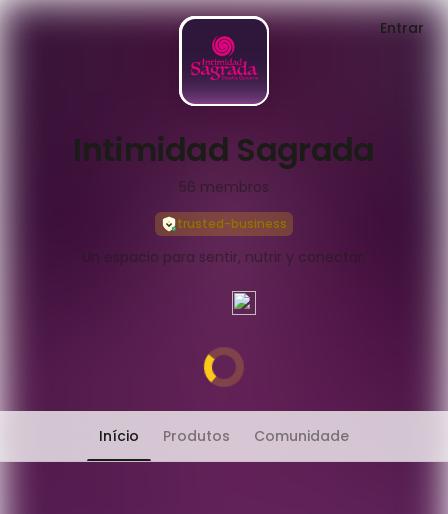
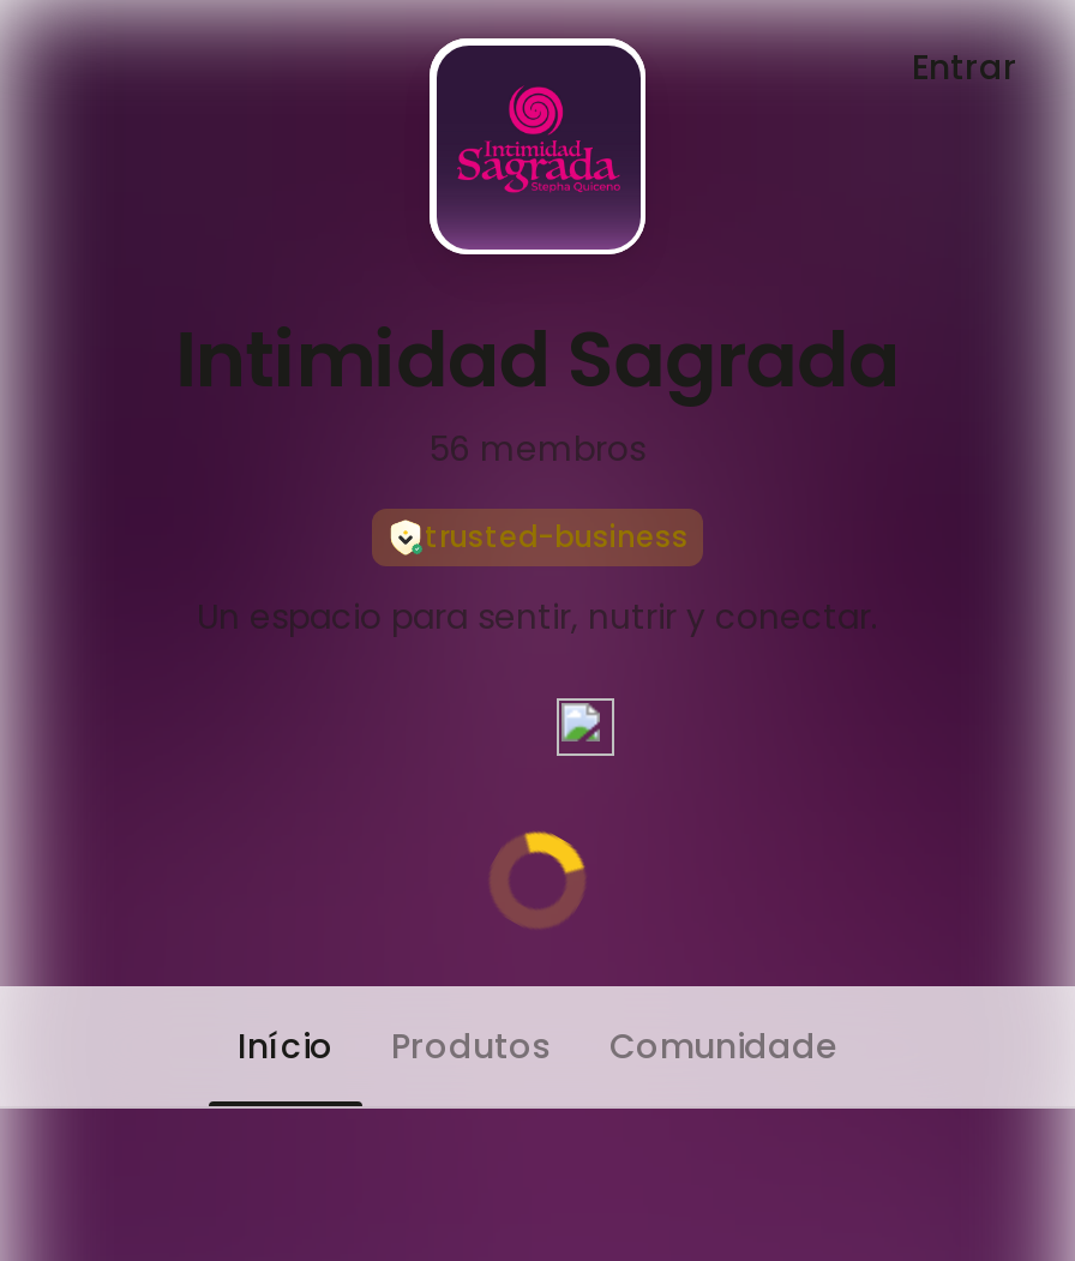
- [image]
+ [image]
